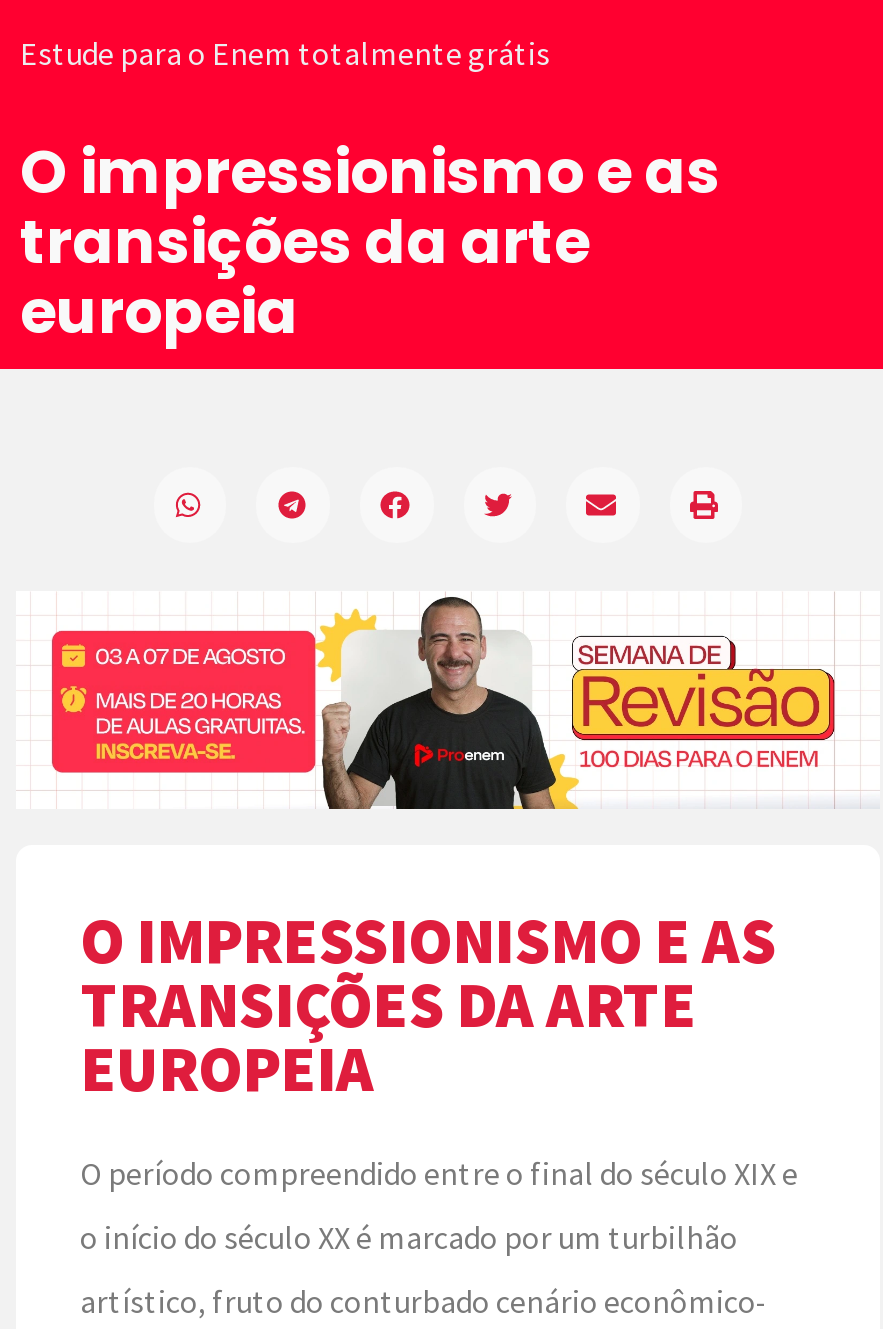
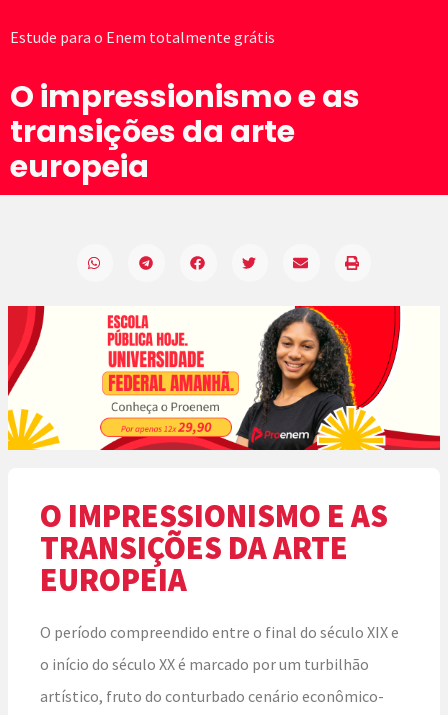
- [image]
+ [image]
